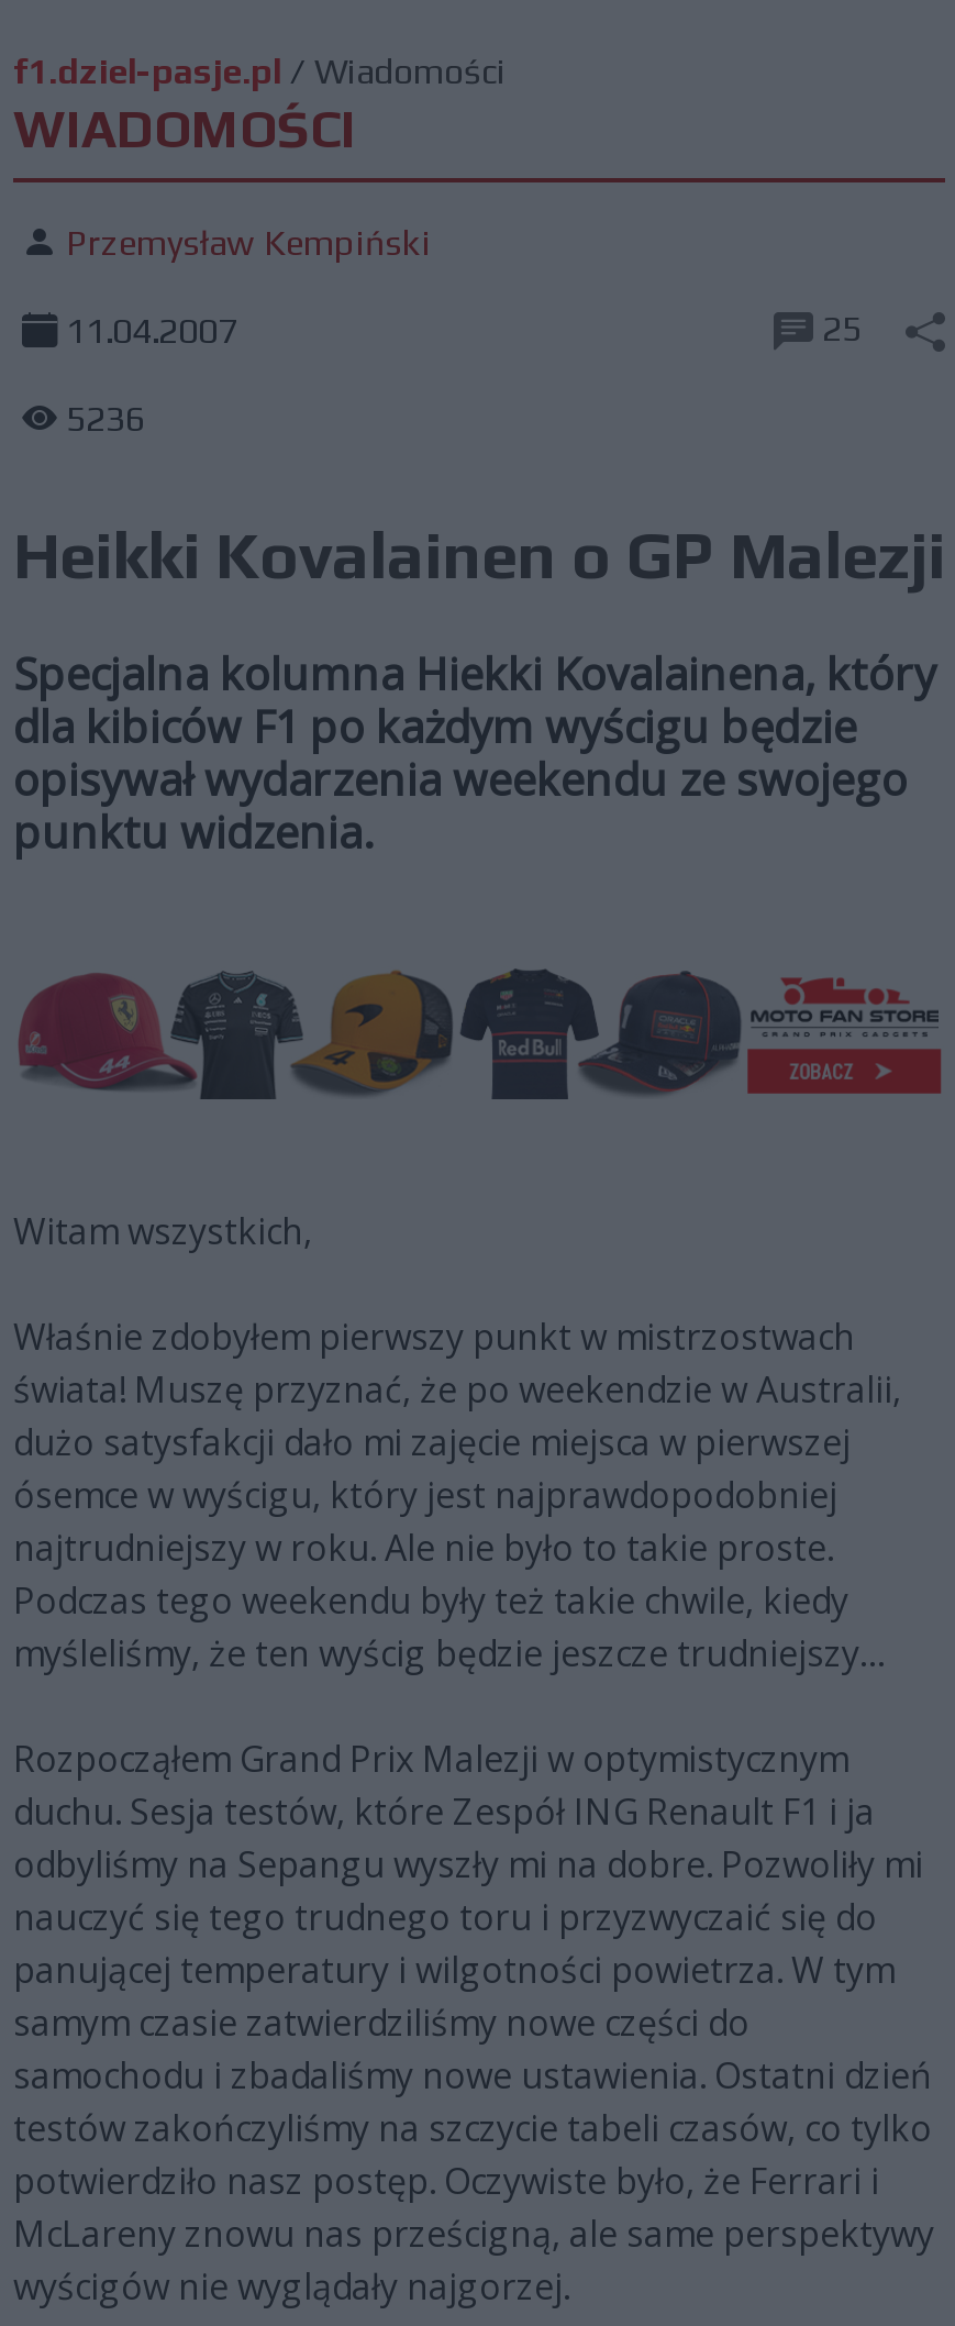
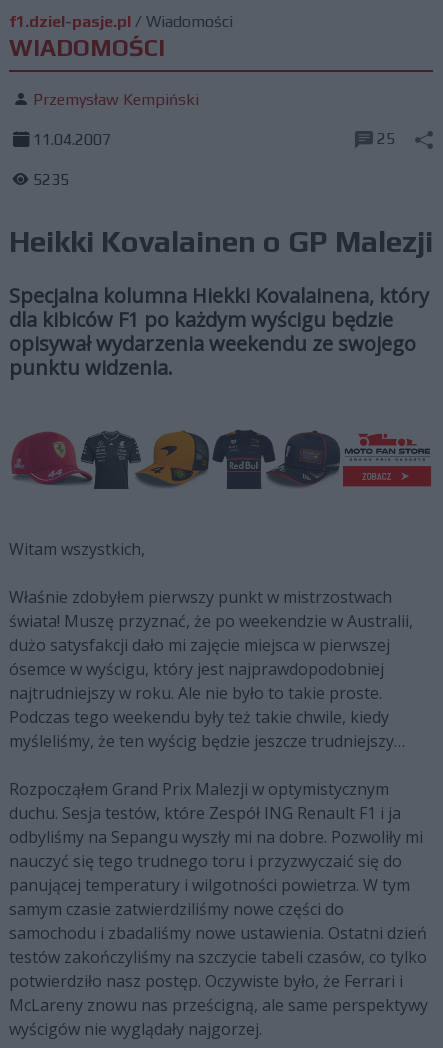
- 5236
+ 5235
